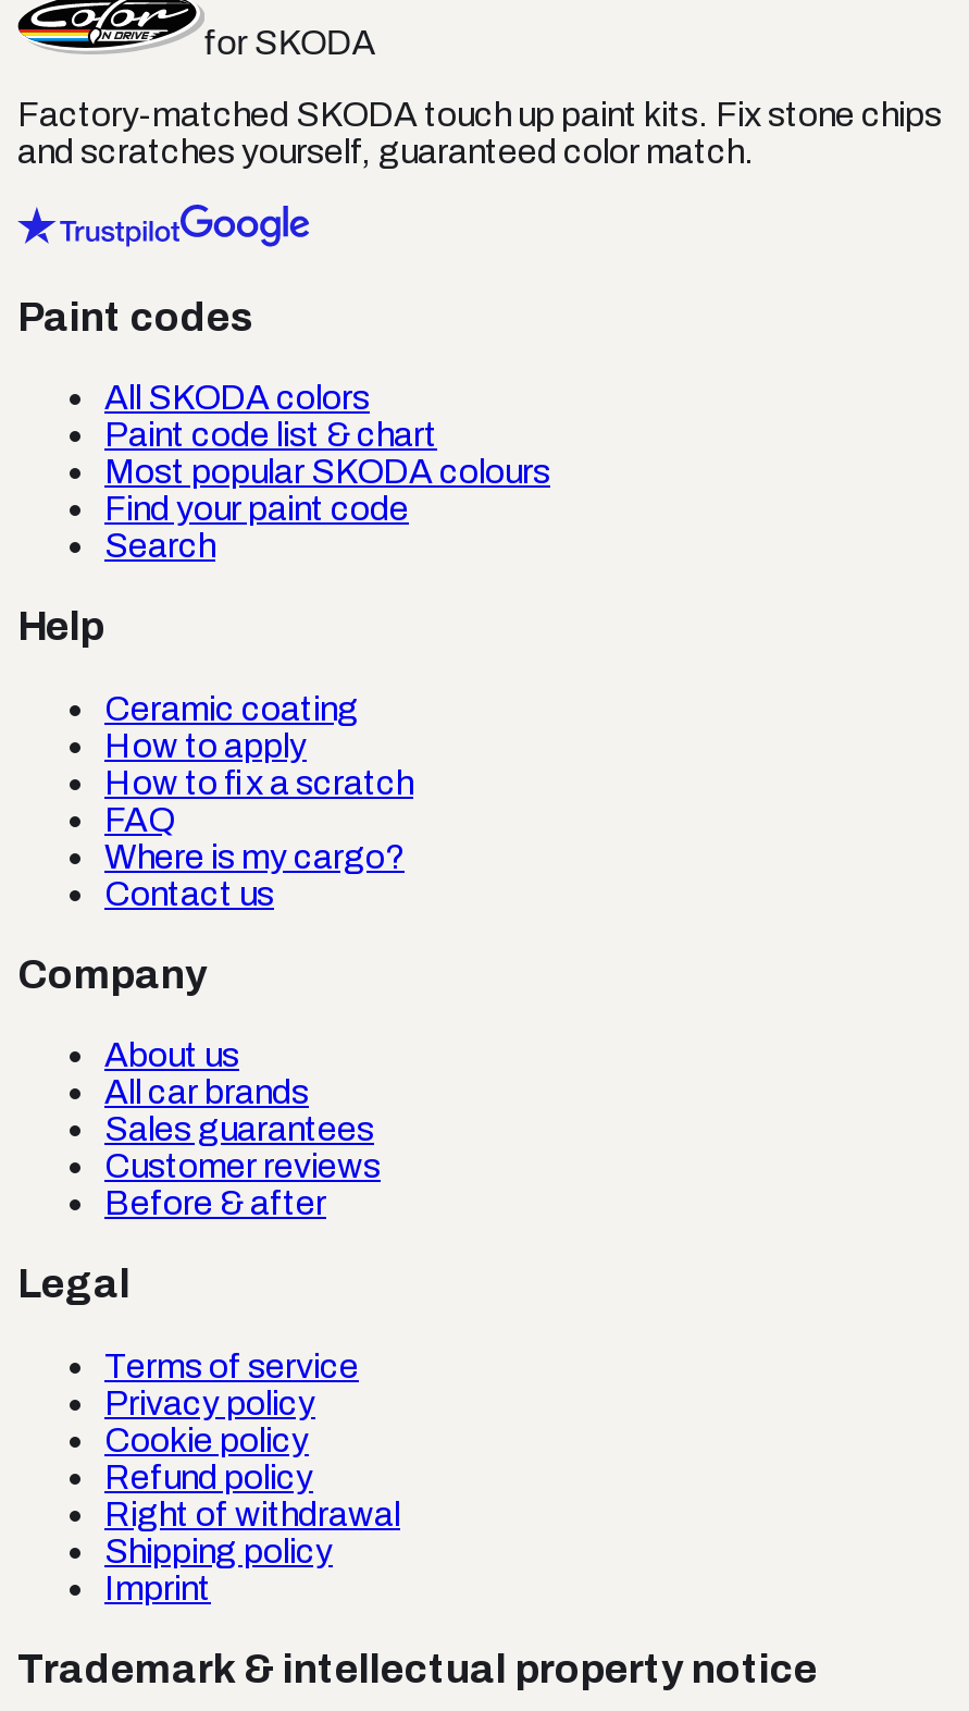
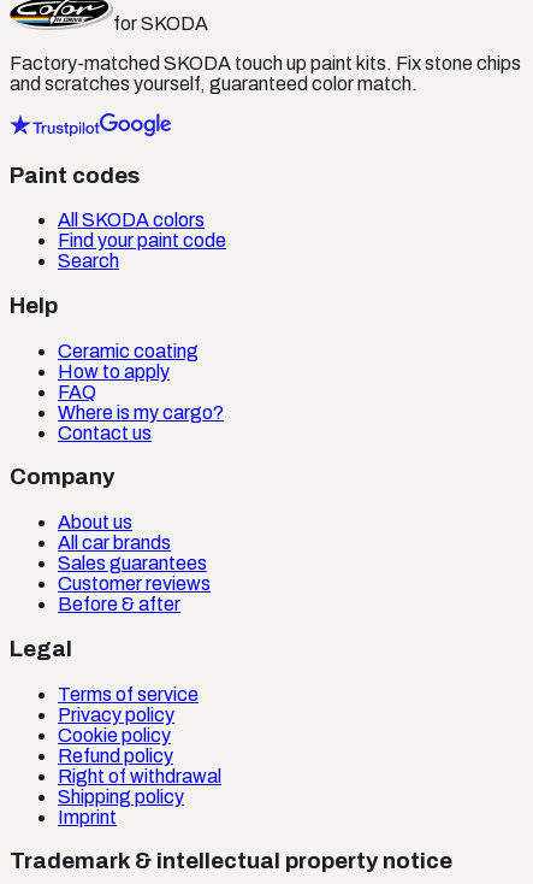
- Paint code list & chart
- Most popular SKODA colours

- How to fix a scratch
